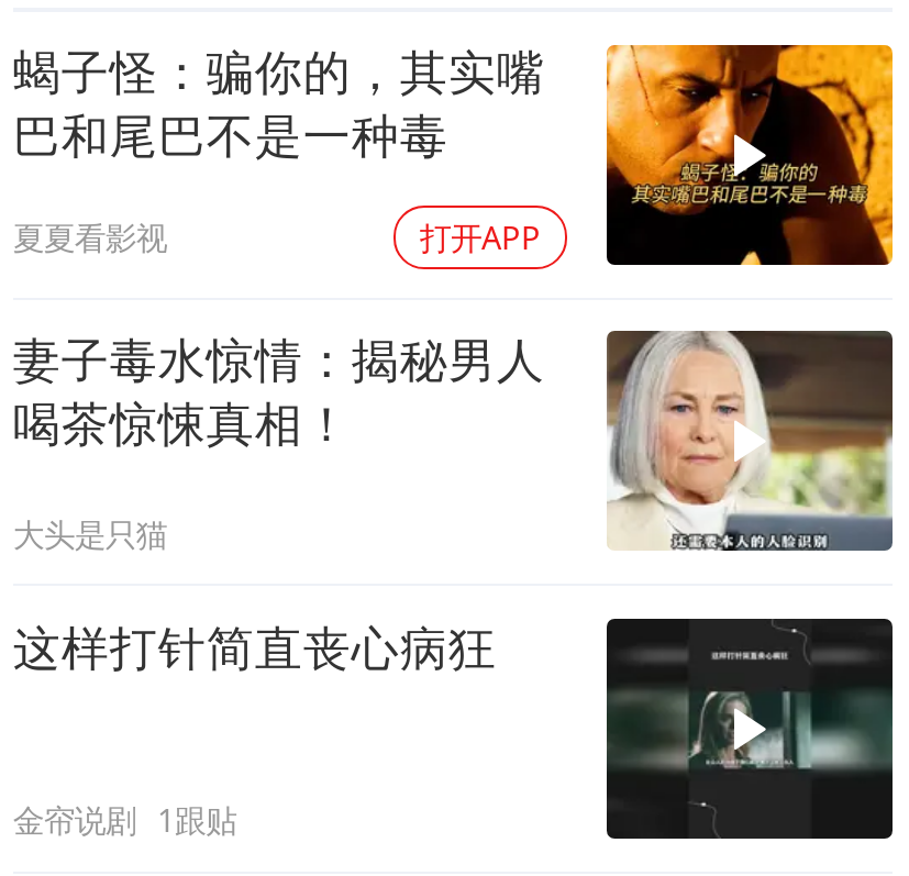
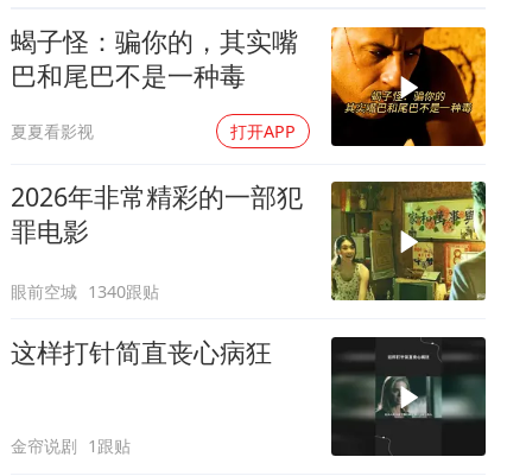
- [image]
- 妻子毒水惊情：揭秘男人
- 喝茶惊悚真相！
+ [image]
+ 2026年非常精彩的一部犯
+ 罪电影

- 大头是只猫
+ 眼前空城 1340跟贴
